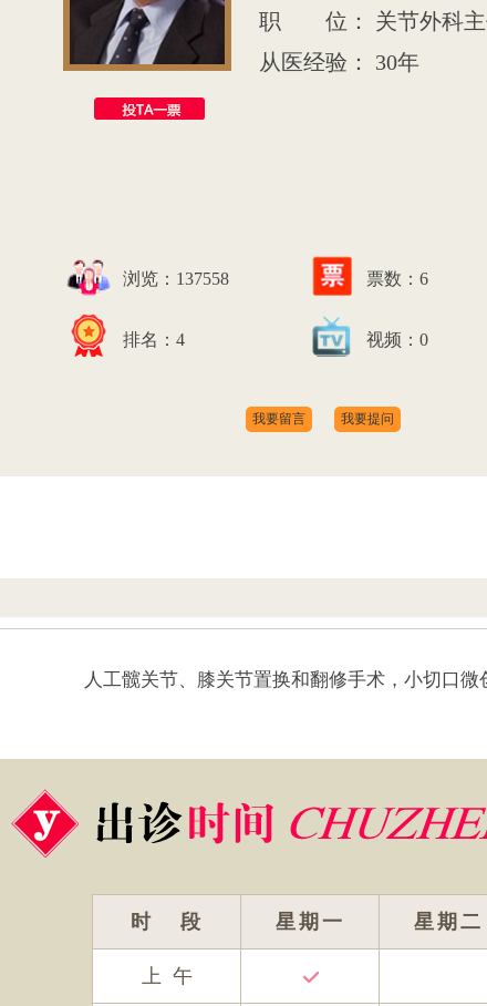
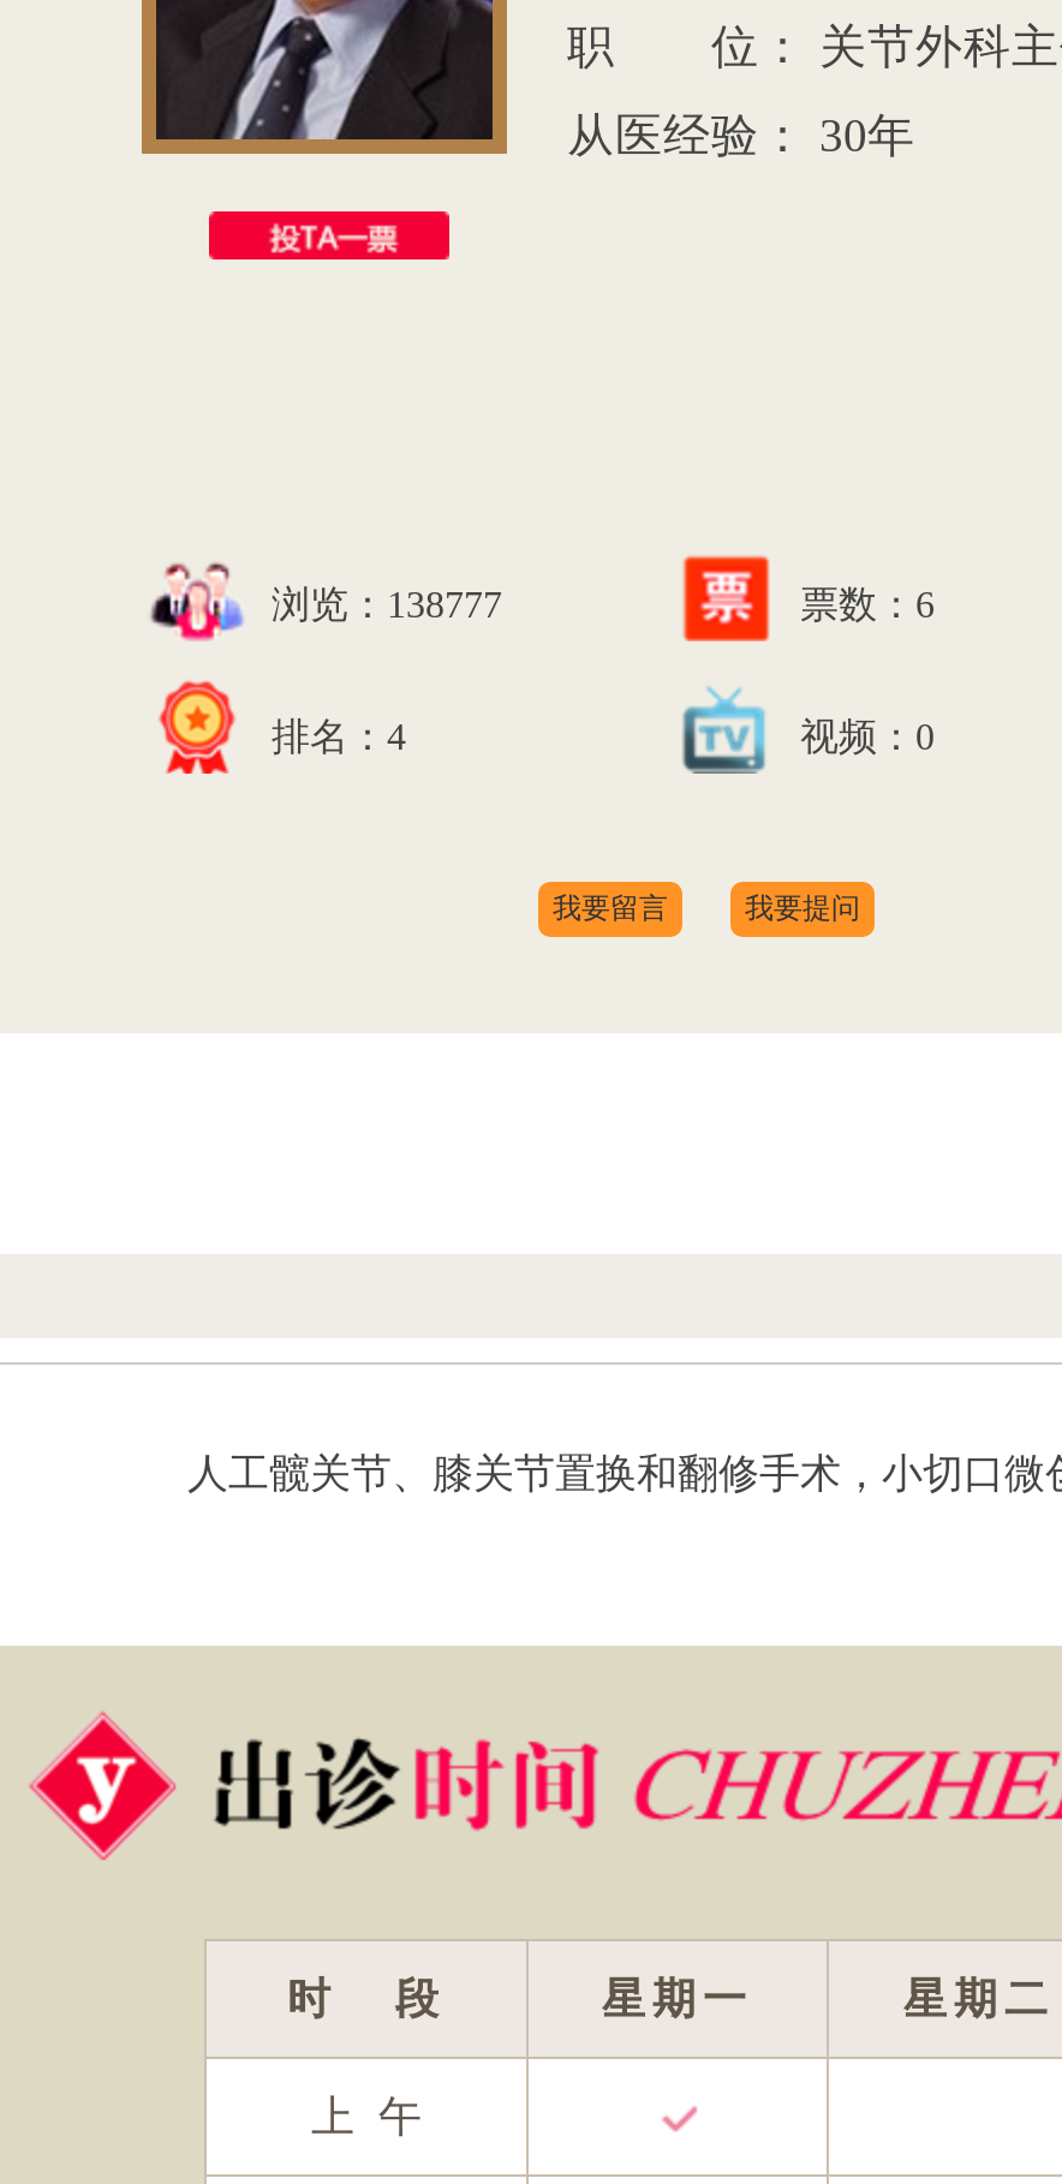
- 浏览：137558
+ 浏览：138777
